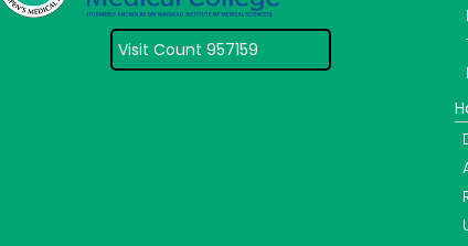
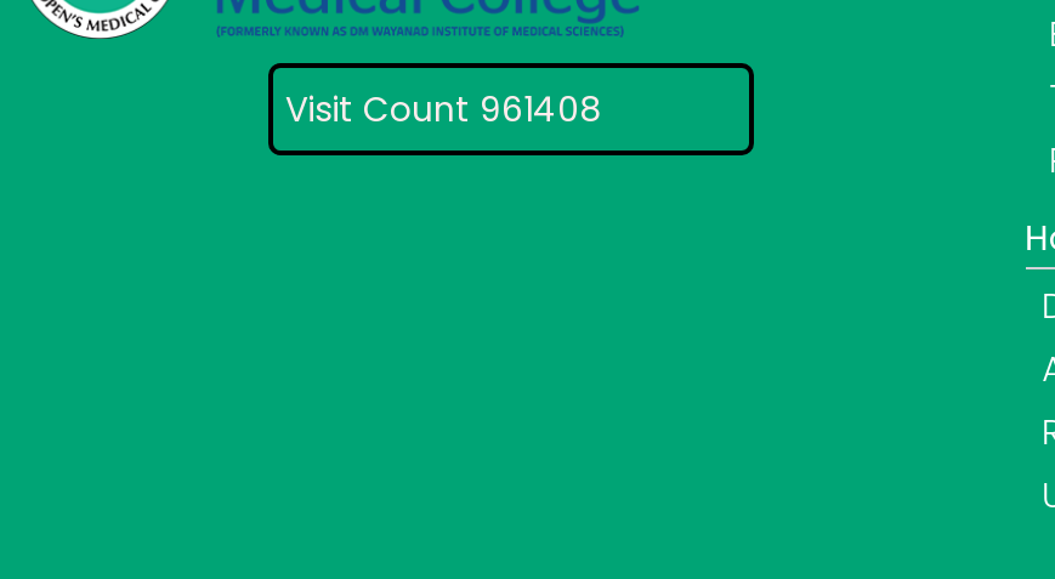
- Visit Count 957159
+ Visit Count 961408
